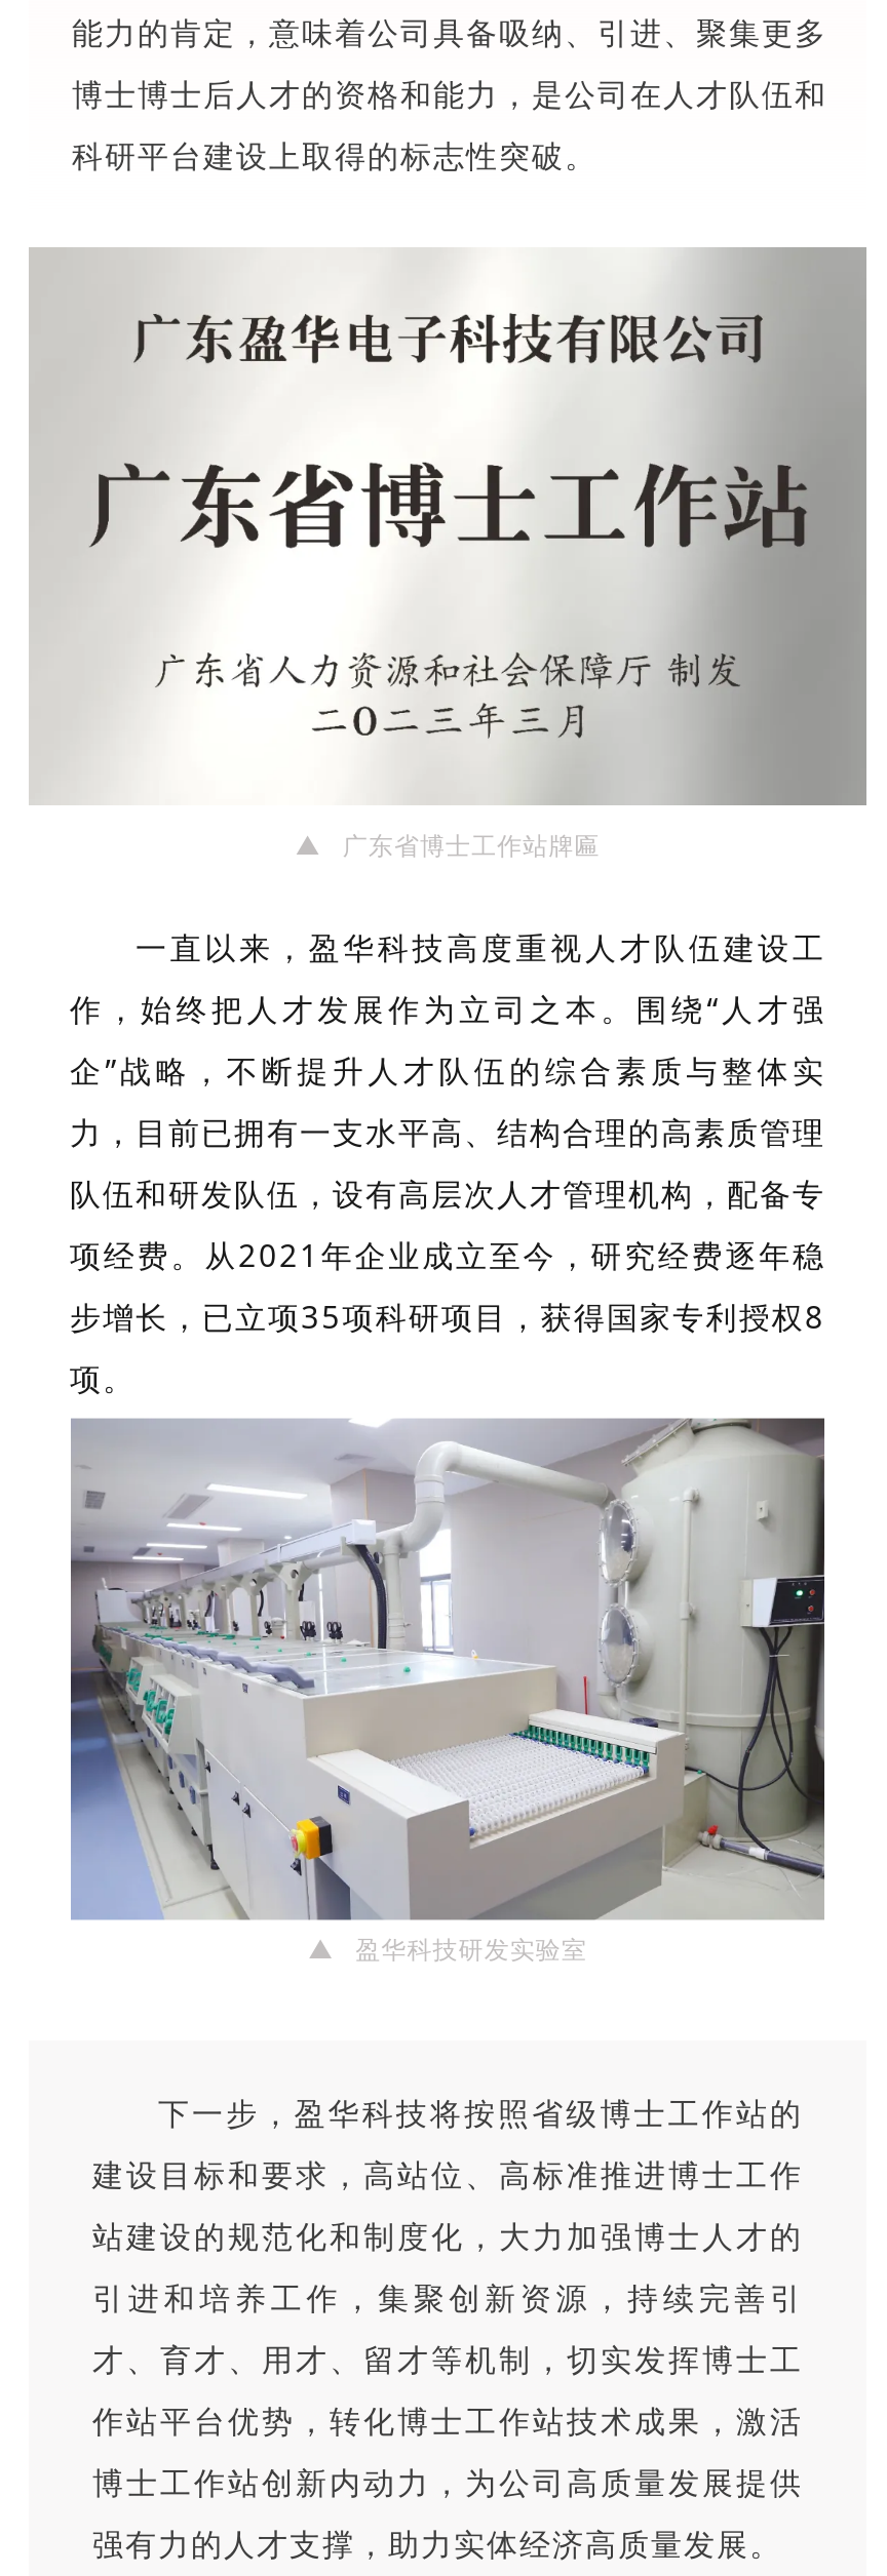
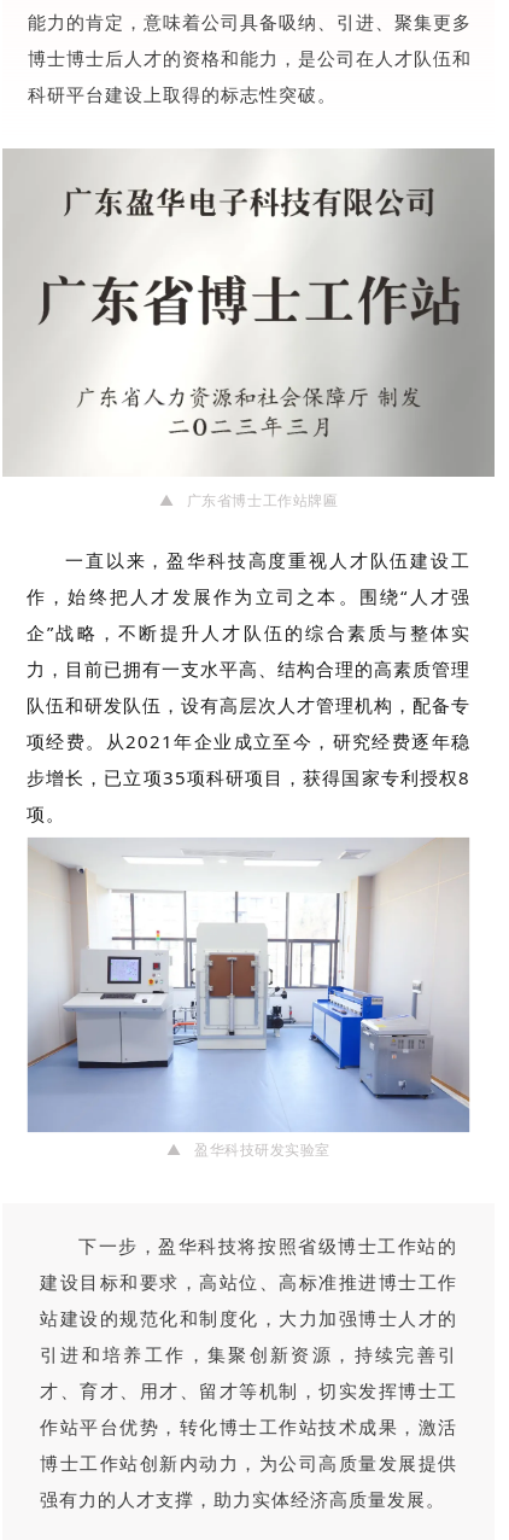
- [image]
+ [image]
